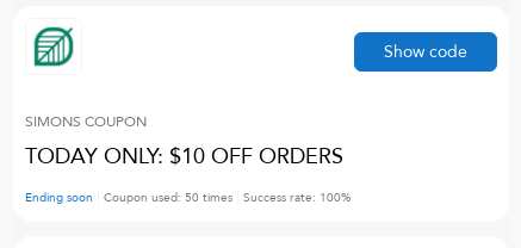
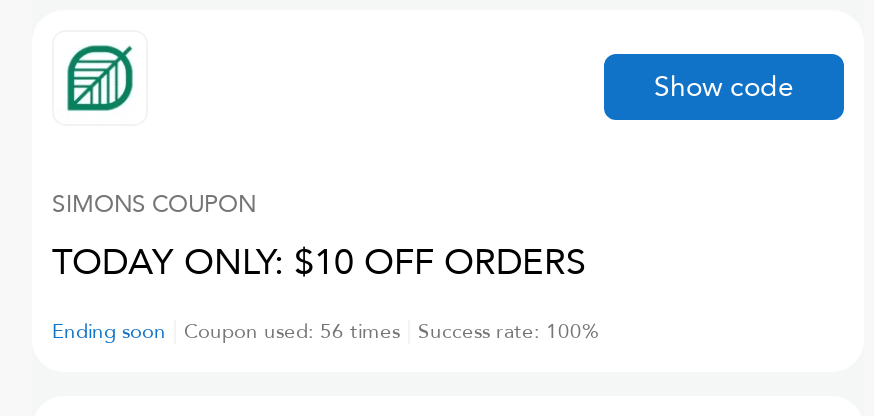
- Coupon used: 50 times
+ Coupon used: 56 times
